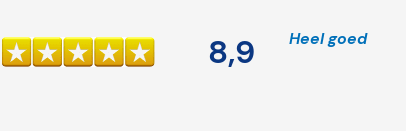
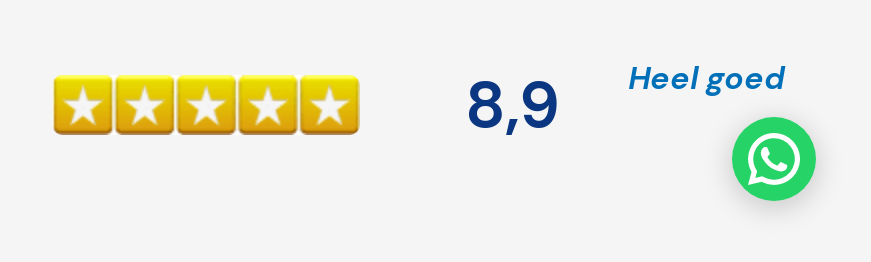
+ [image]
